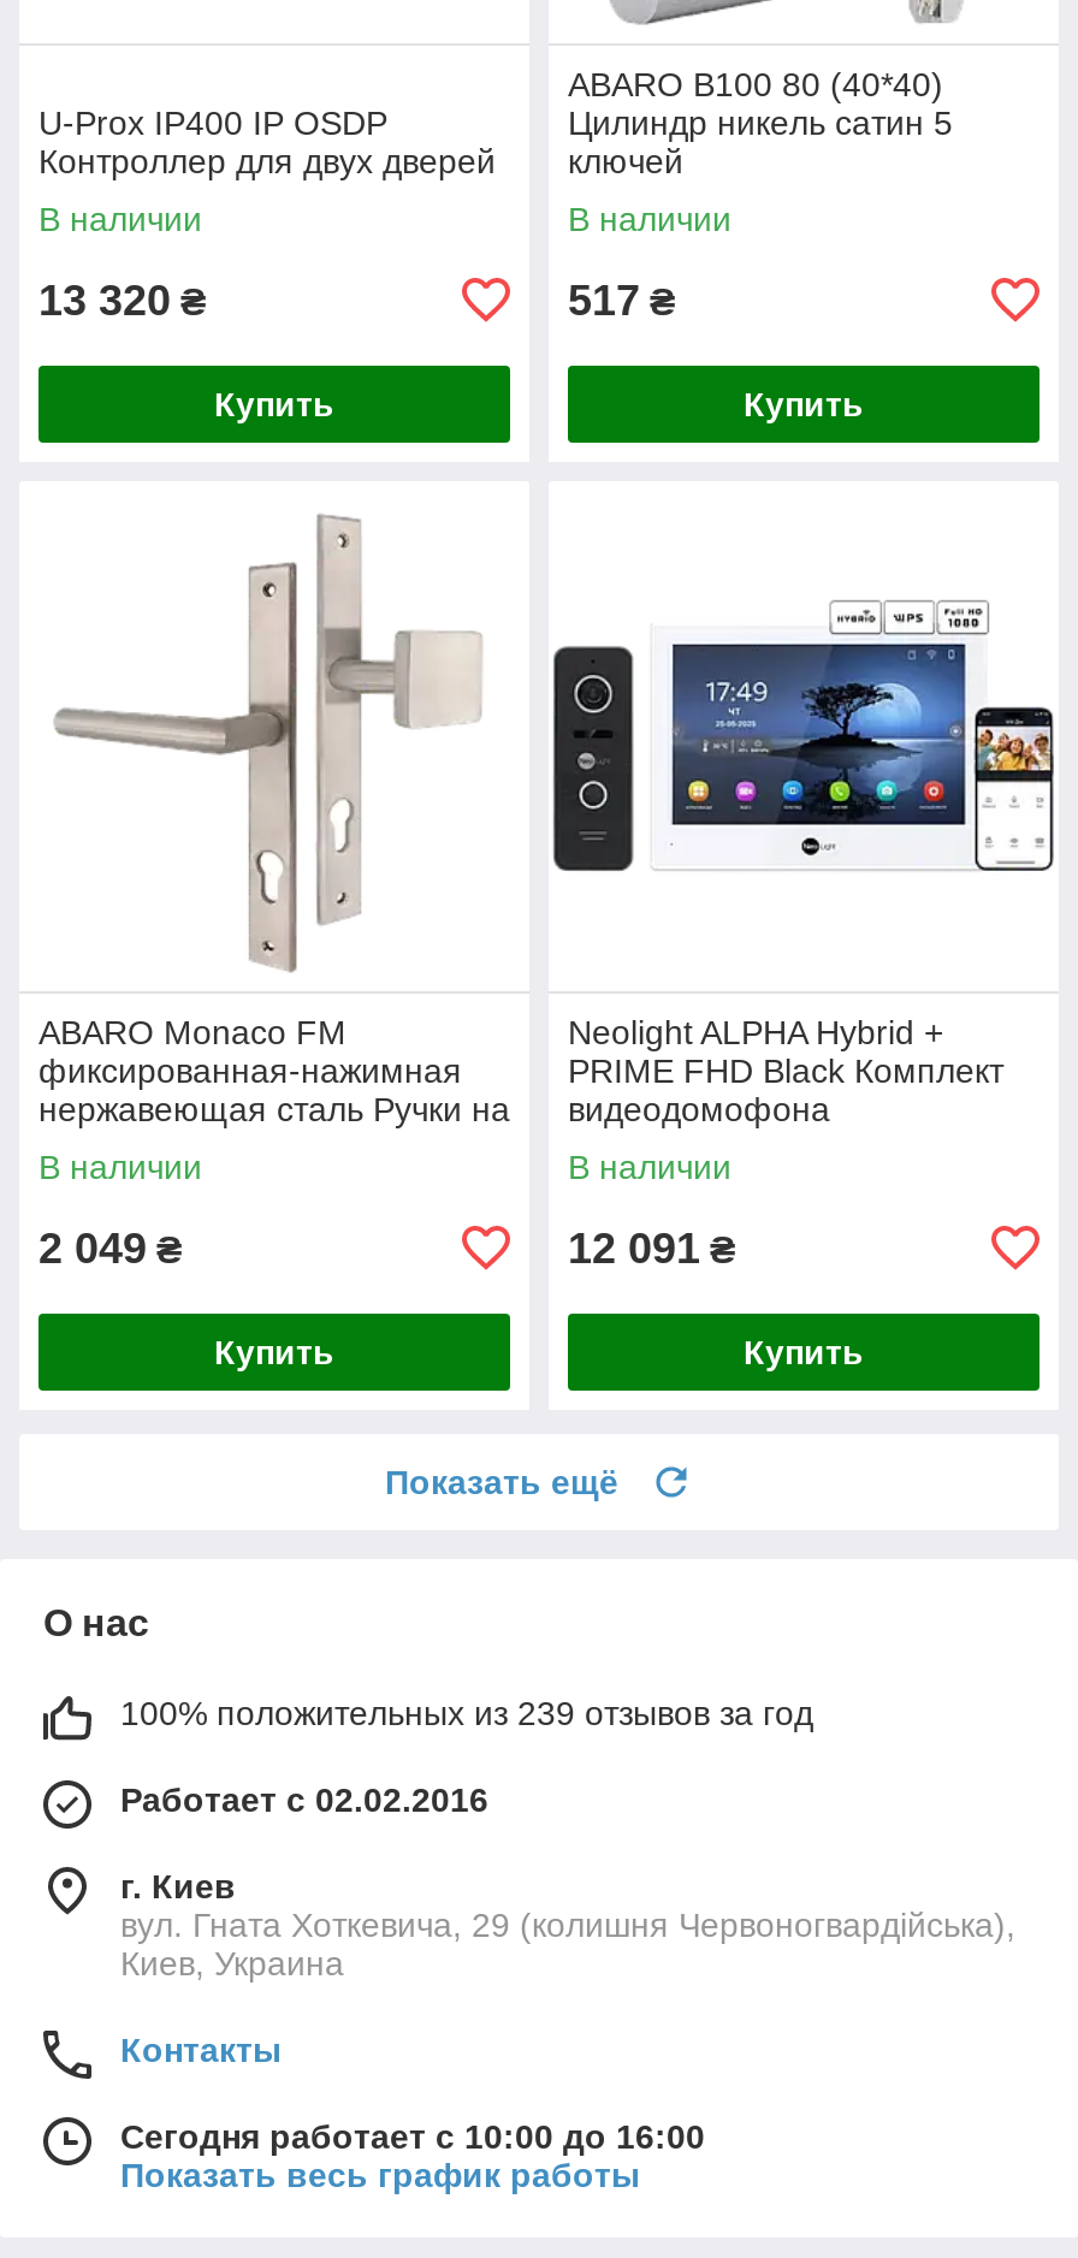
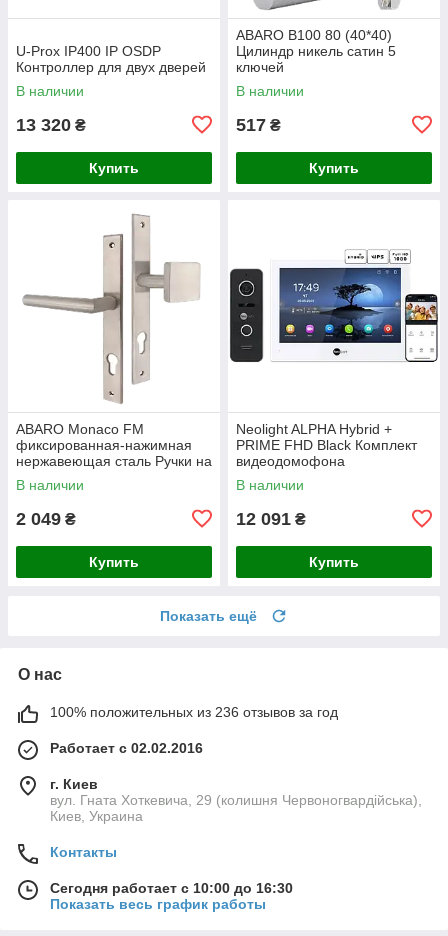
- 100% положительных из 239 отзывов за год
+ 100% положительных из 236 отзывов за год

- Сегодня работает с 10:00 до 16:00
+ Сегодня работает с 10:00 до 16:30
